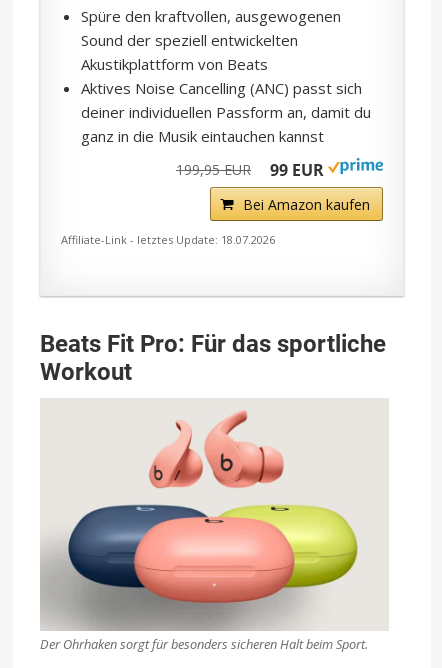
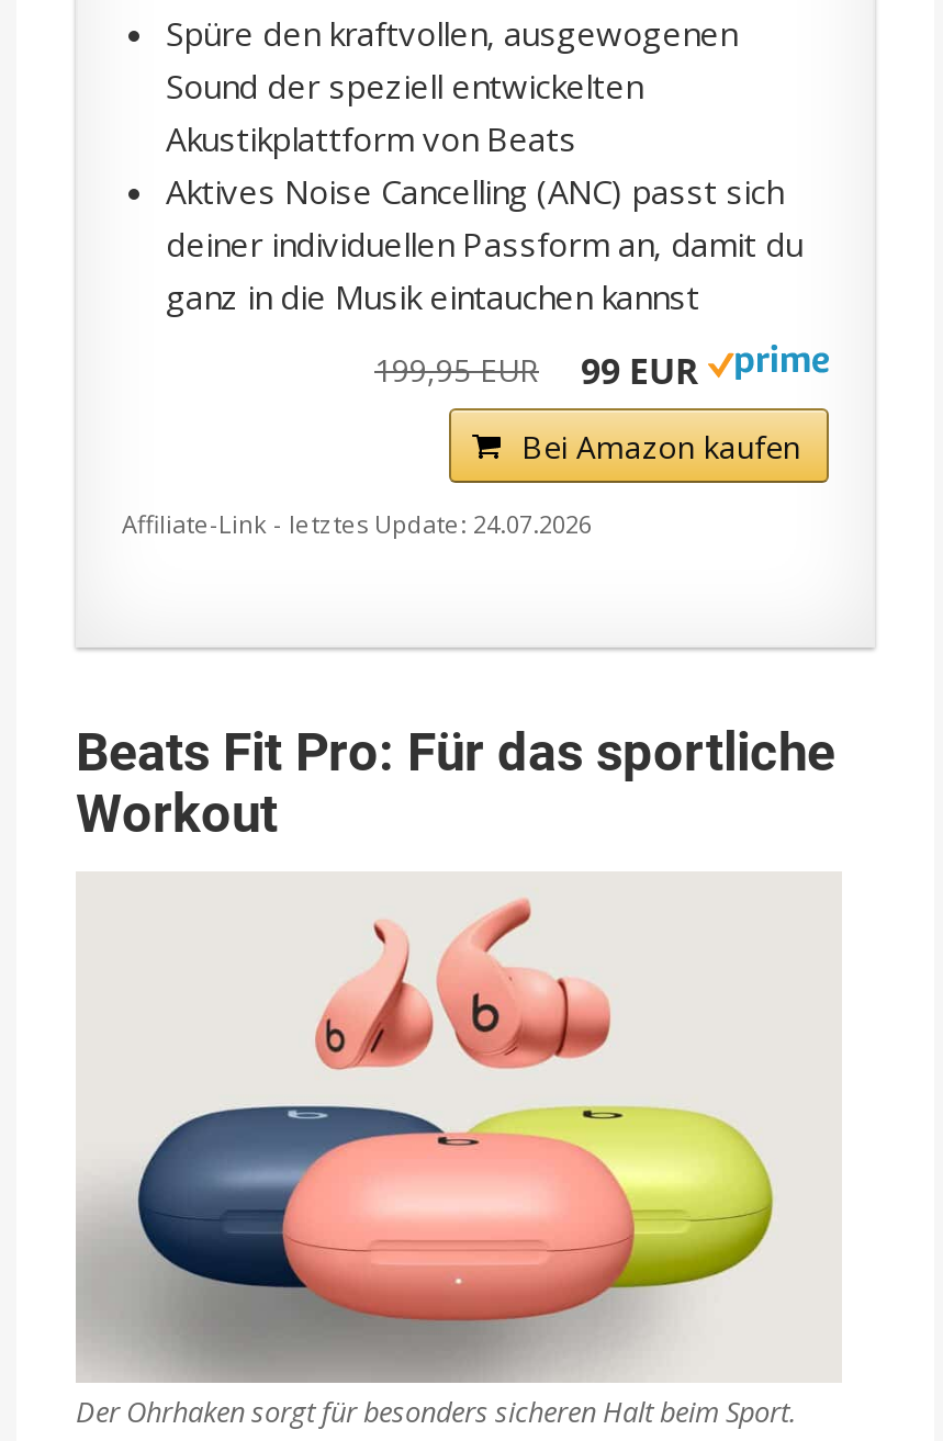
- Affiliate-Link - letztes Update: 18.07.2026
+ Affiliate-Link - letztes Update: 24.07.2026
